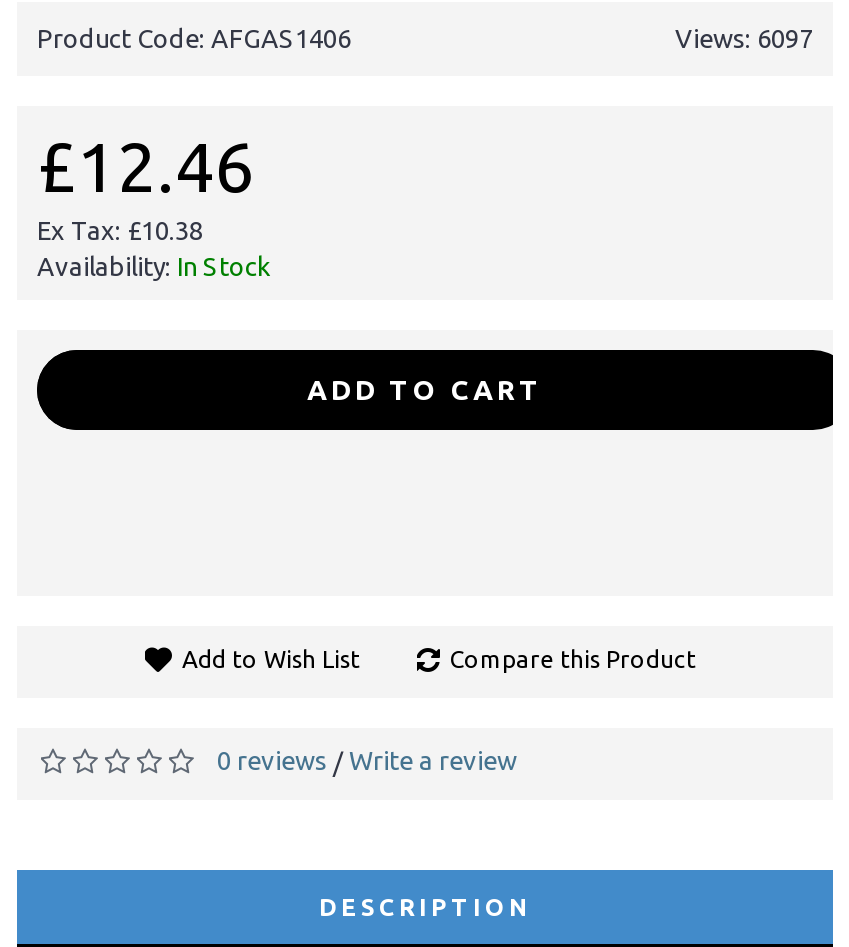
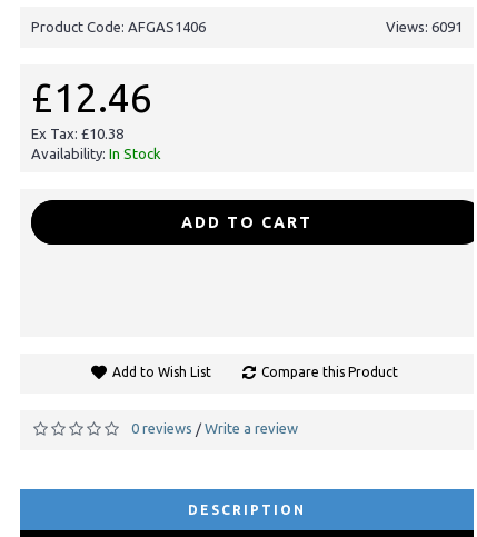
- Views: 6097
+ Views: 6091
